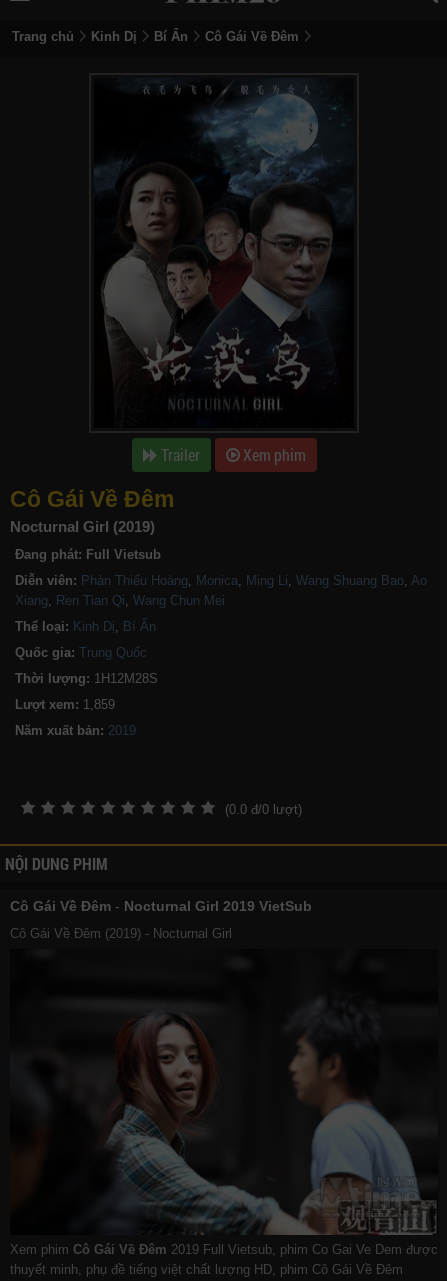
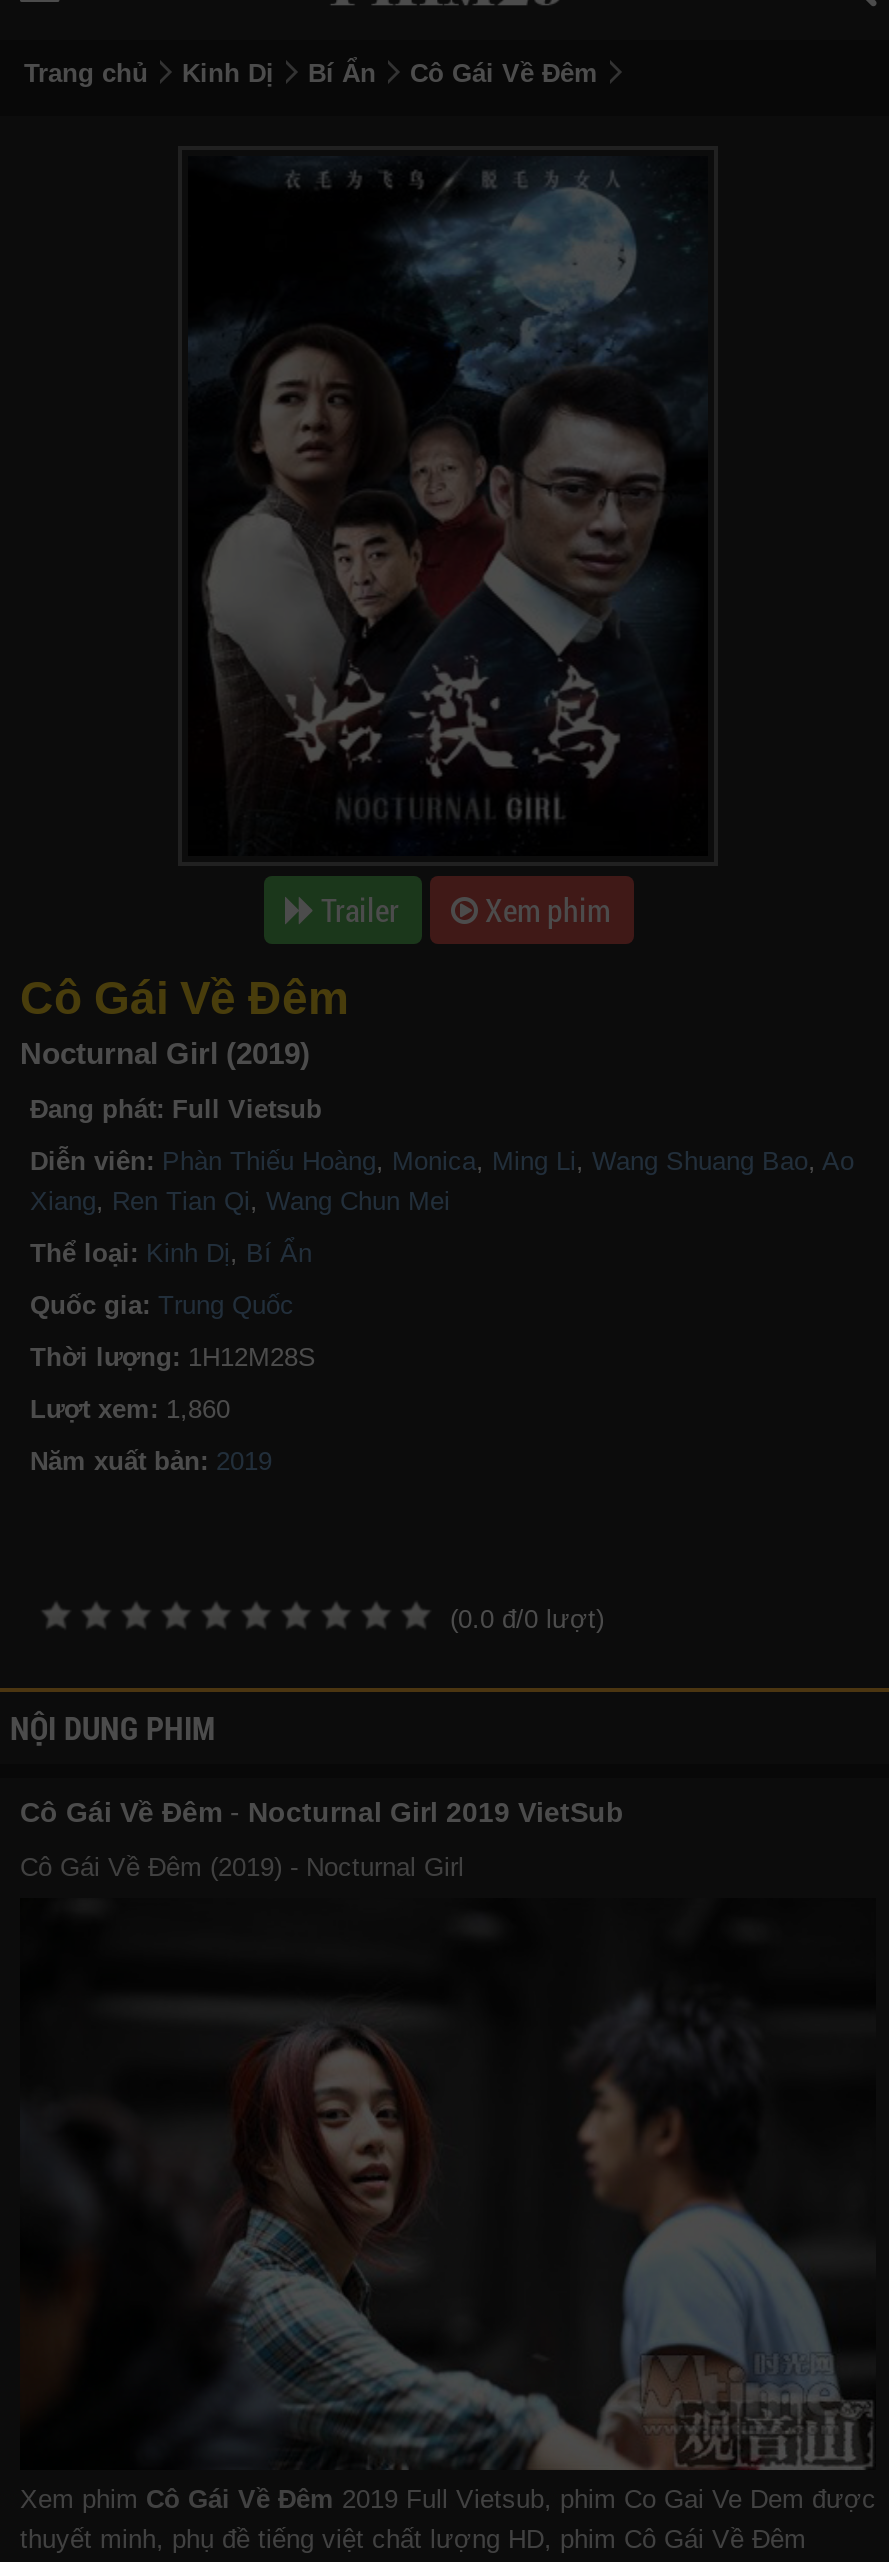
- Lượt xem: 1,859
+ Lượt xem: 1,860
